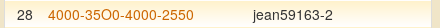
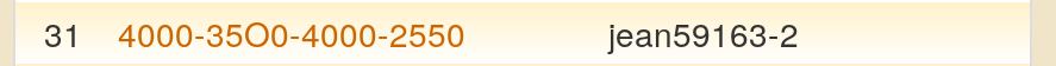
- 28 4000-35O0-4000-2550
+ 31 4000-35O0-4000-2550
